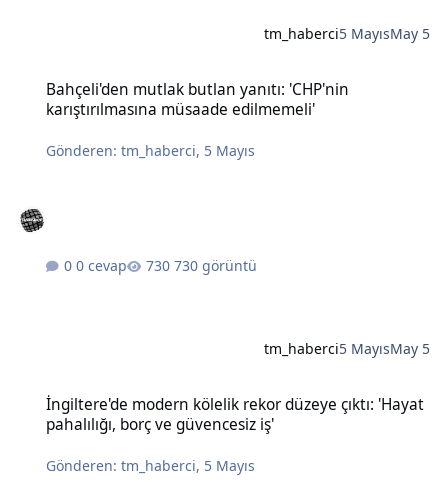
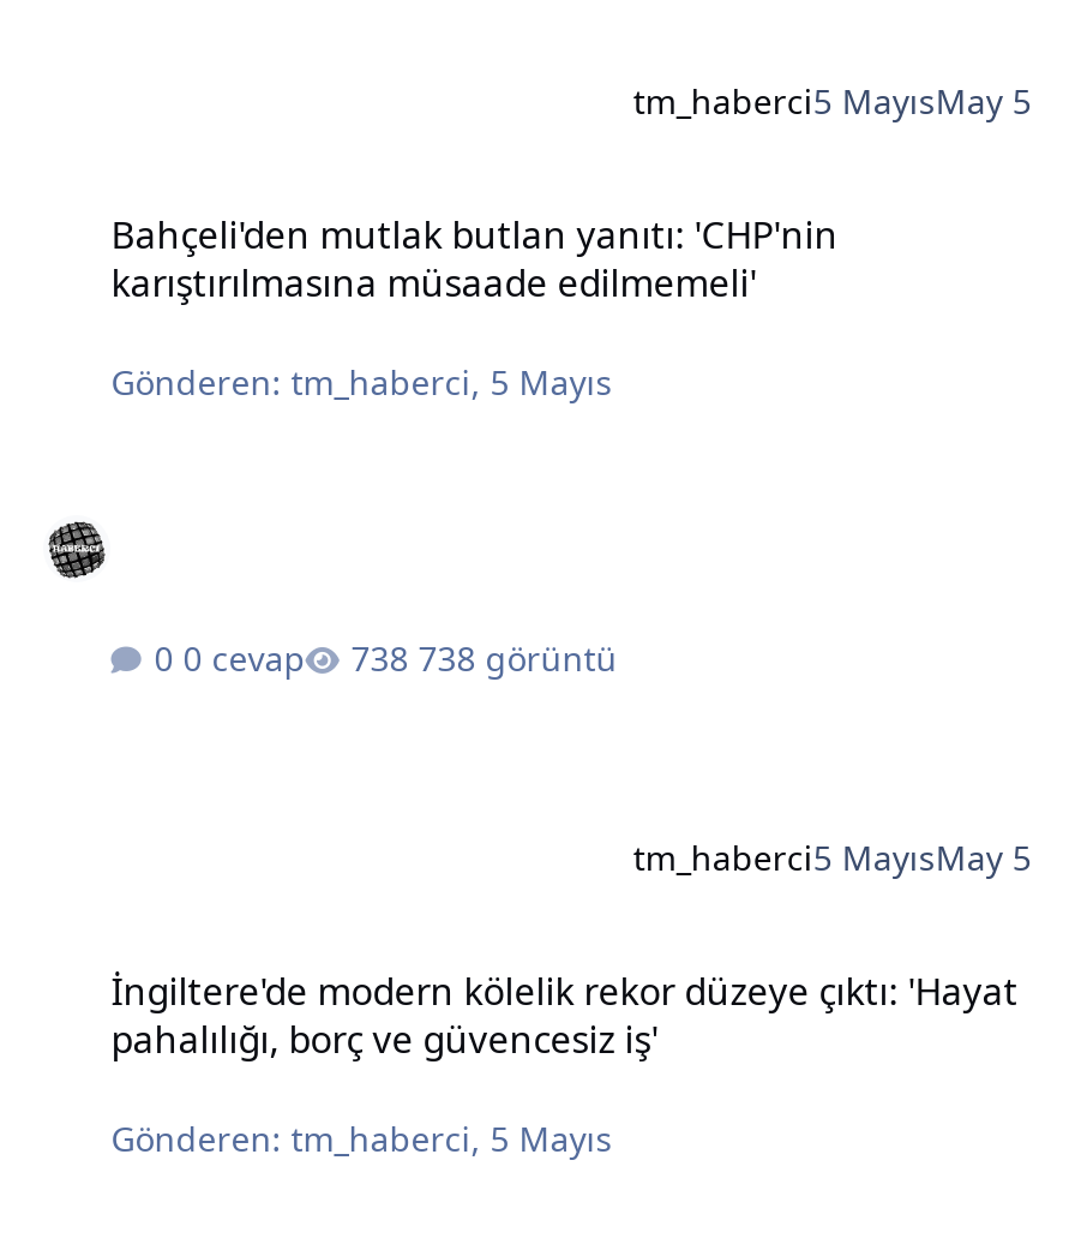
- 730 görüntü
+ 738 görüntü
